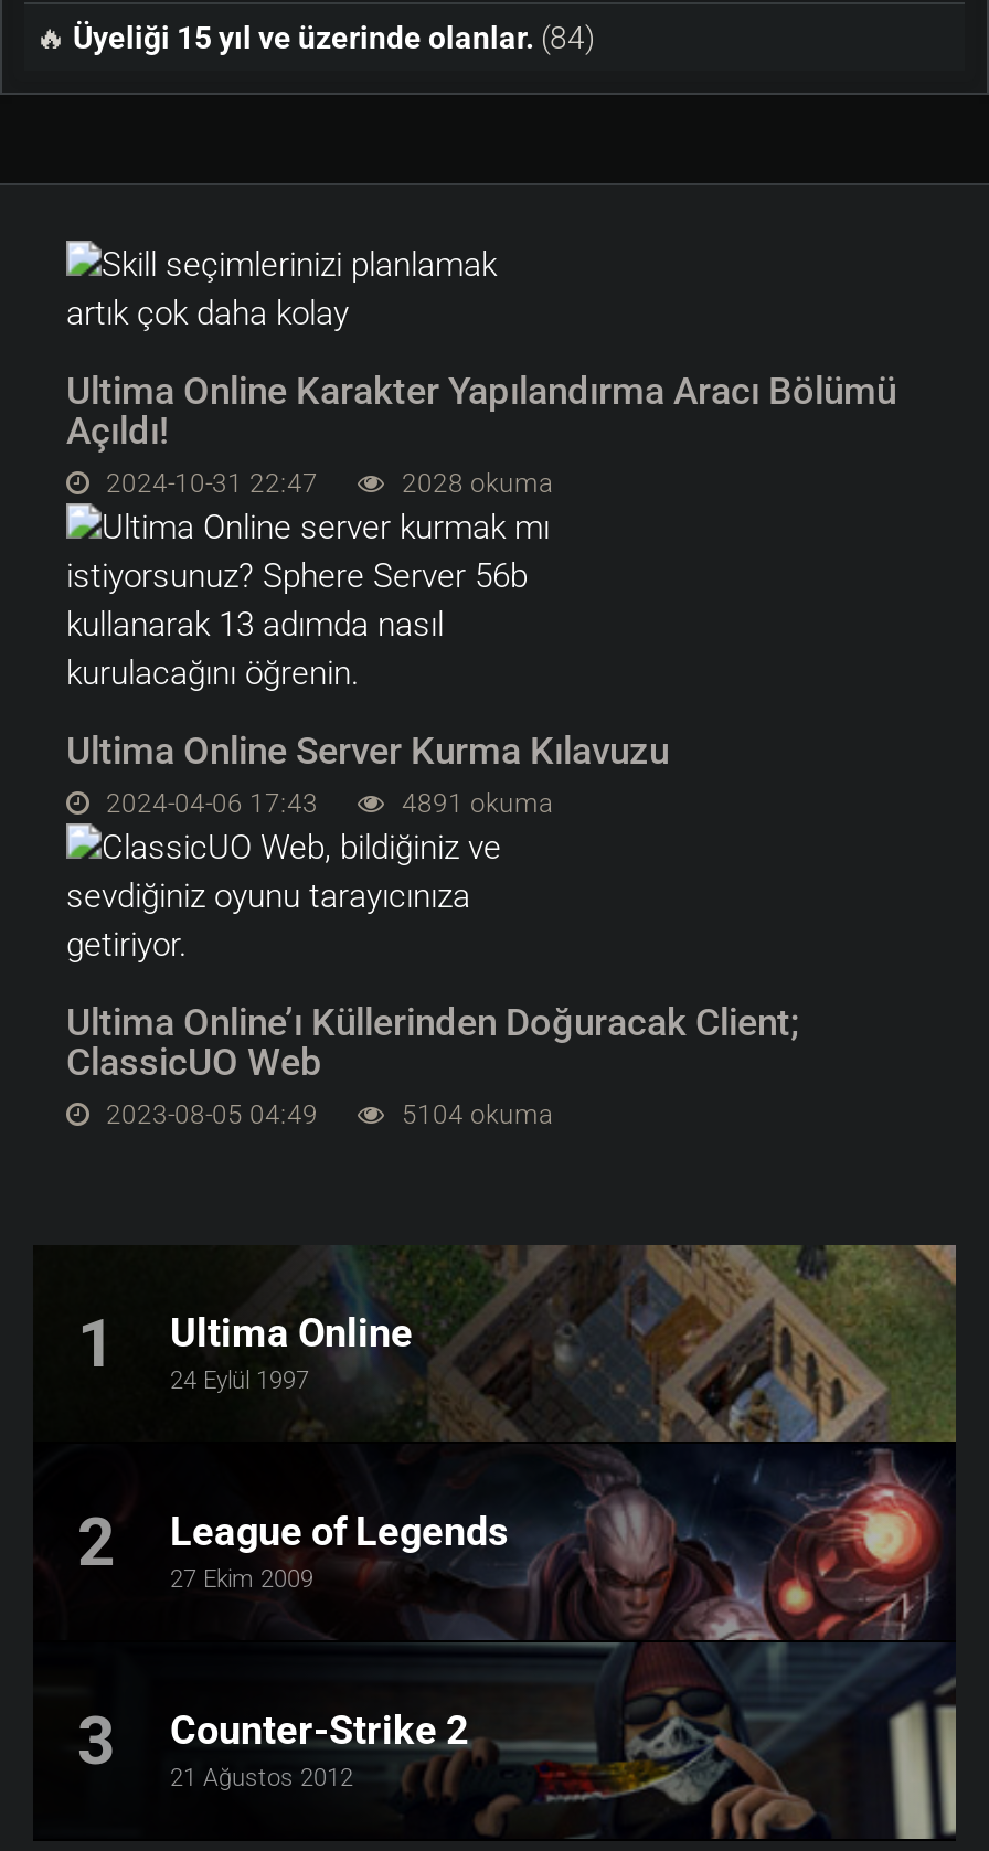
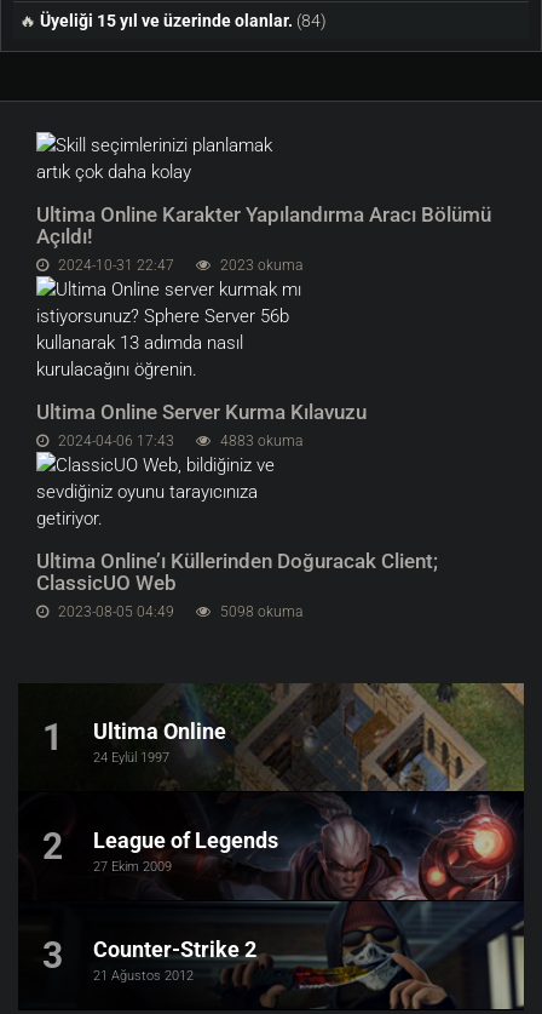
- 2028 okuma
+ 2023 okuma

- 4891 okuma
+ 4883 okuma

- 5104 okuma
+ 5098 okuma
